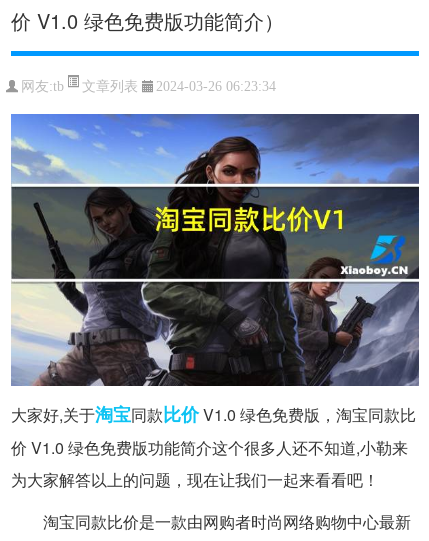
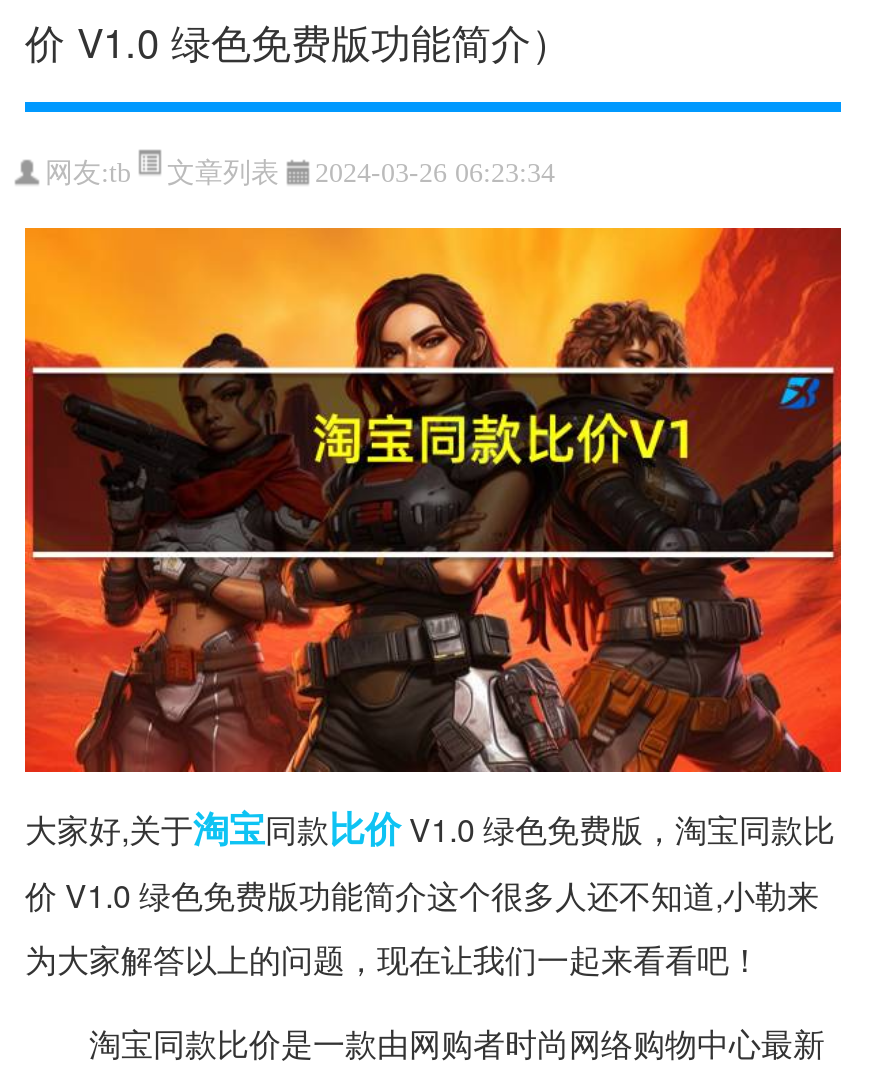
- [image]
+ [image]
